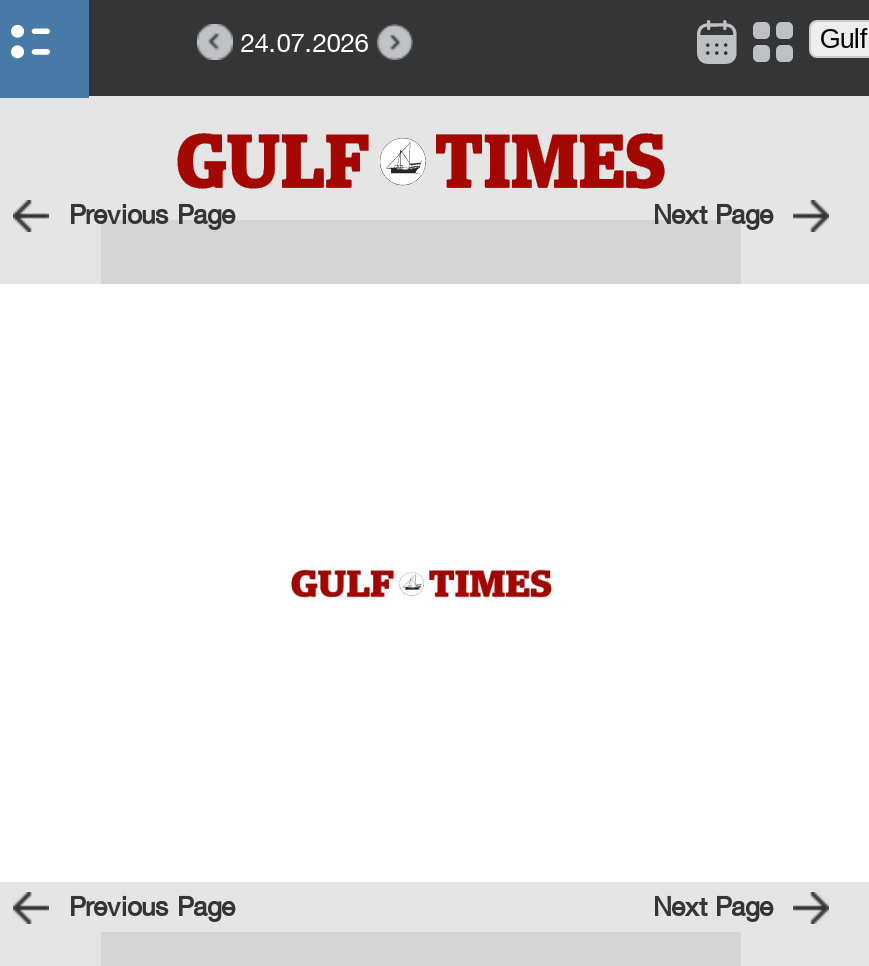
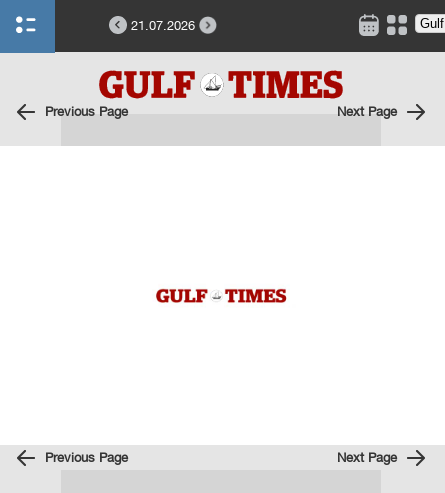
- 24.07.2026
+ 21.07.2026
